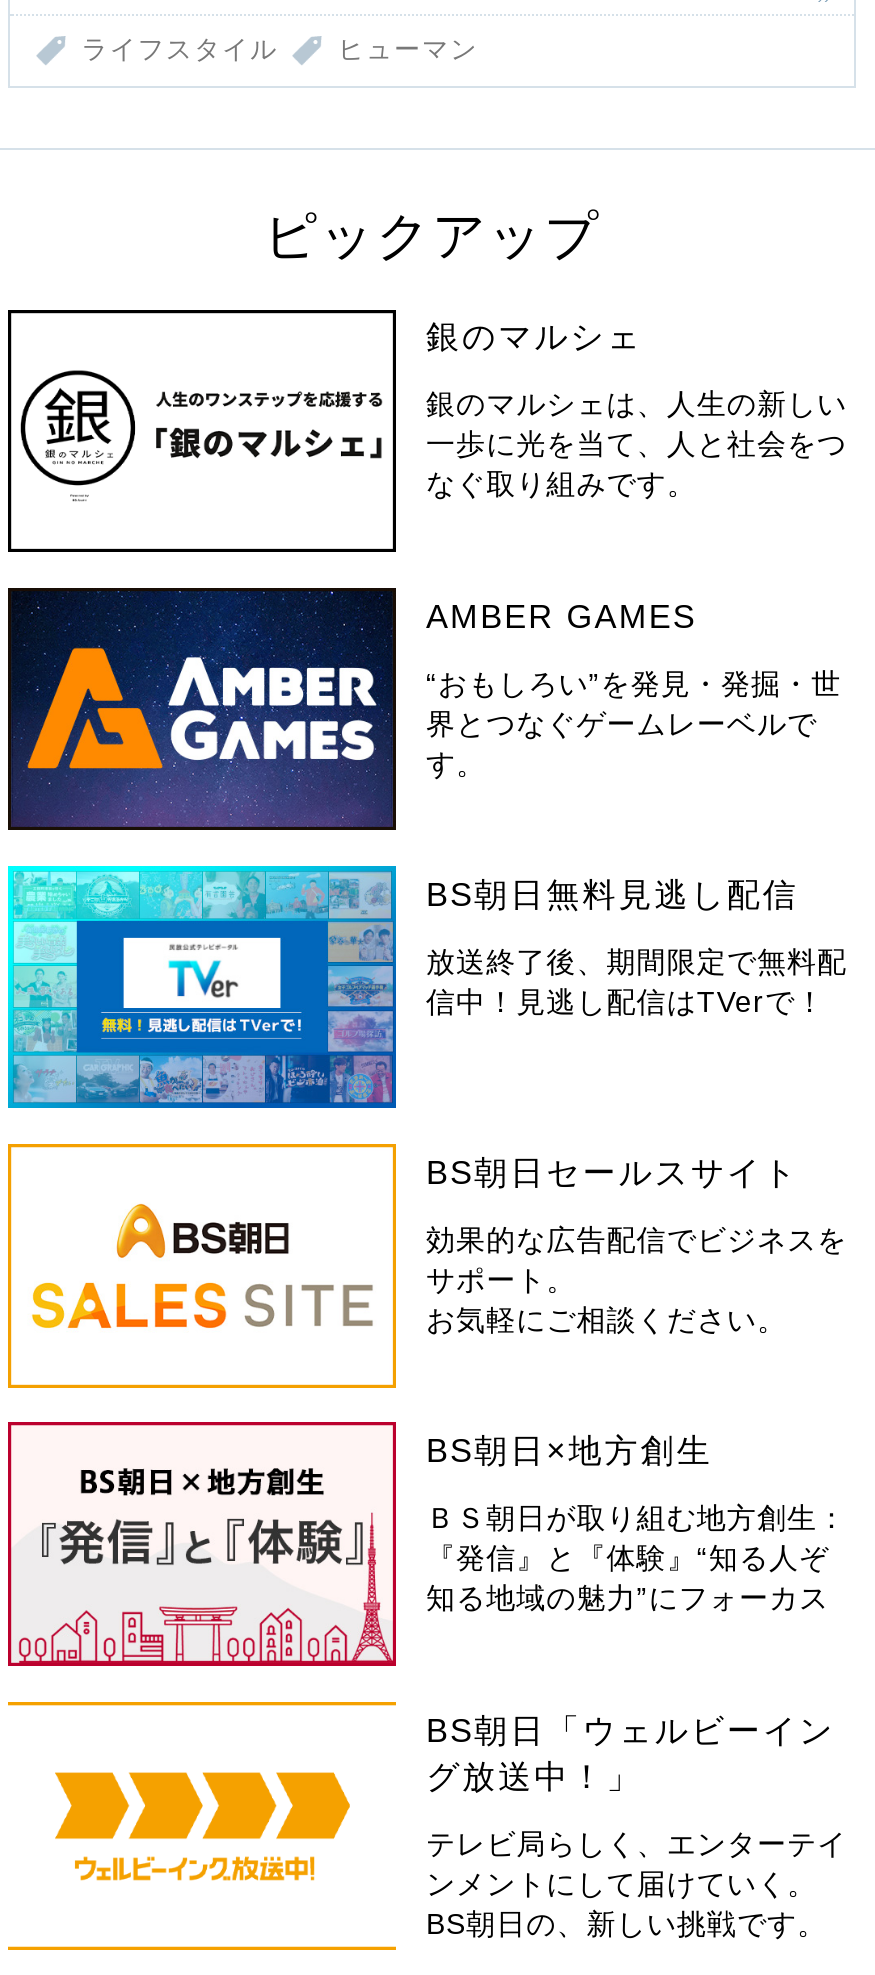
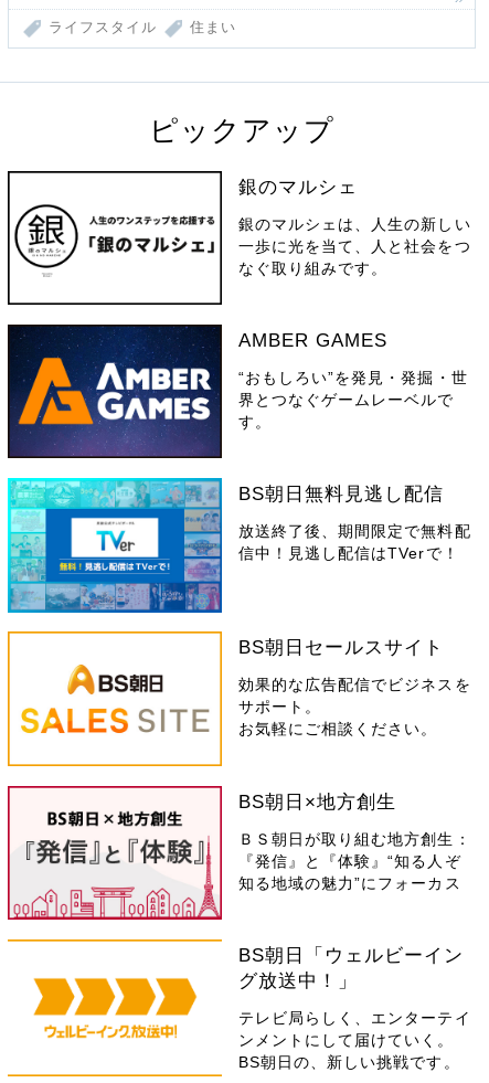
- ヒューマン
+ 住まい
